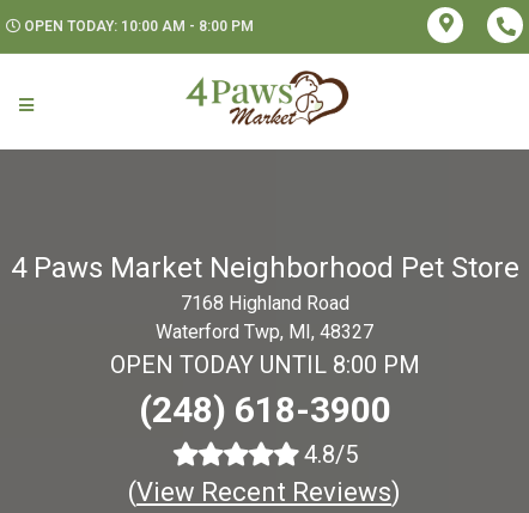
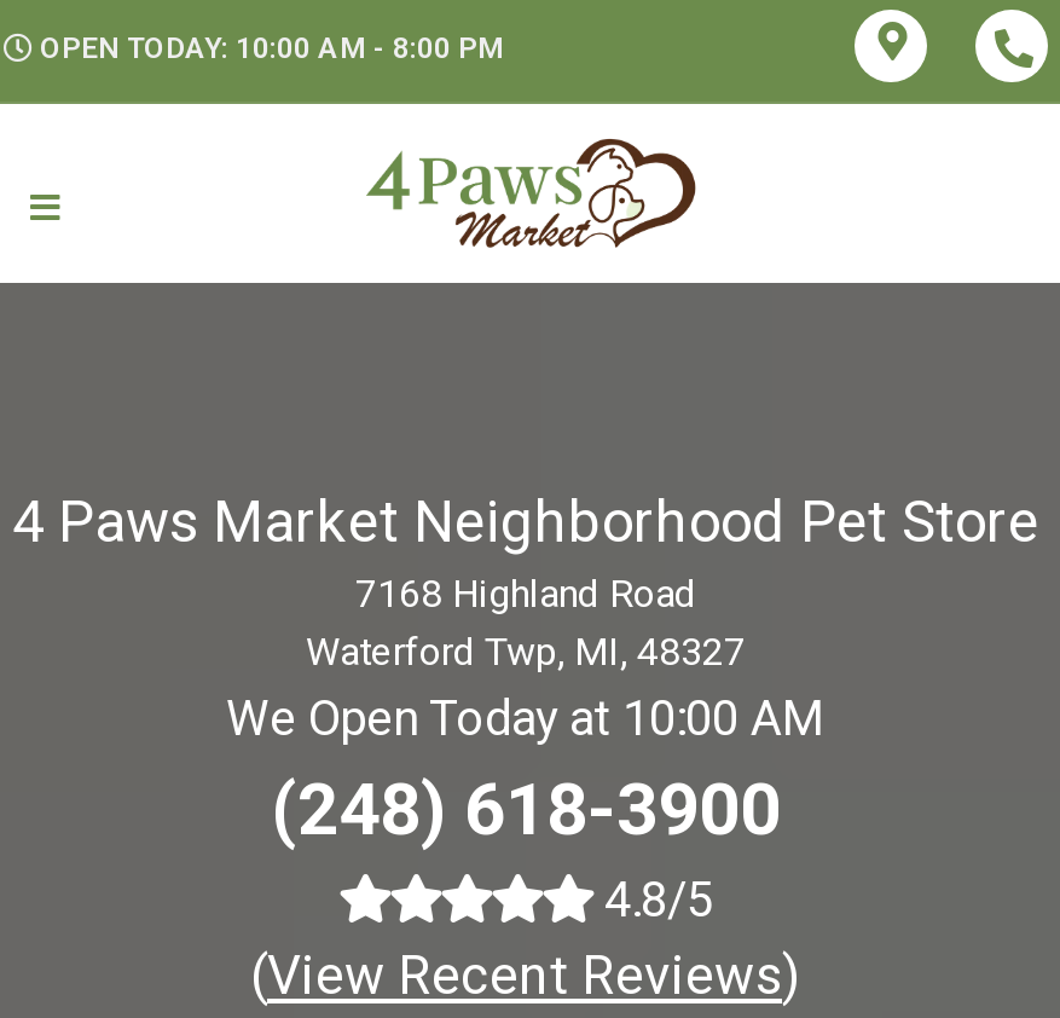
- OPEN TODAY UNTIL 8:00 PM
+ We Open Today at 10:00 AM
